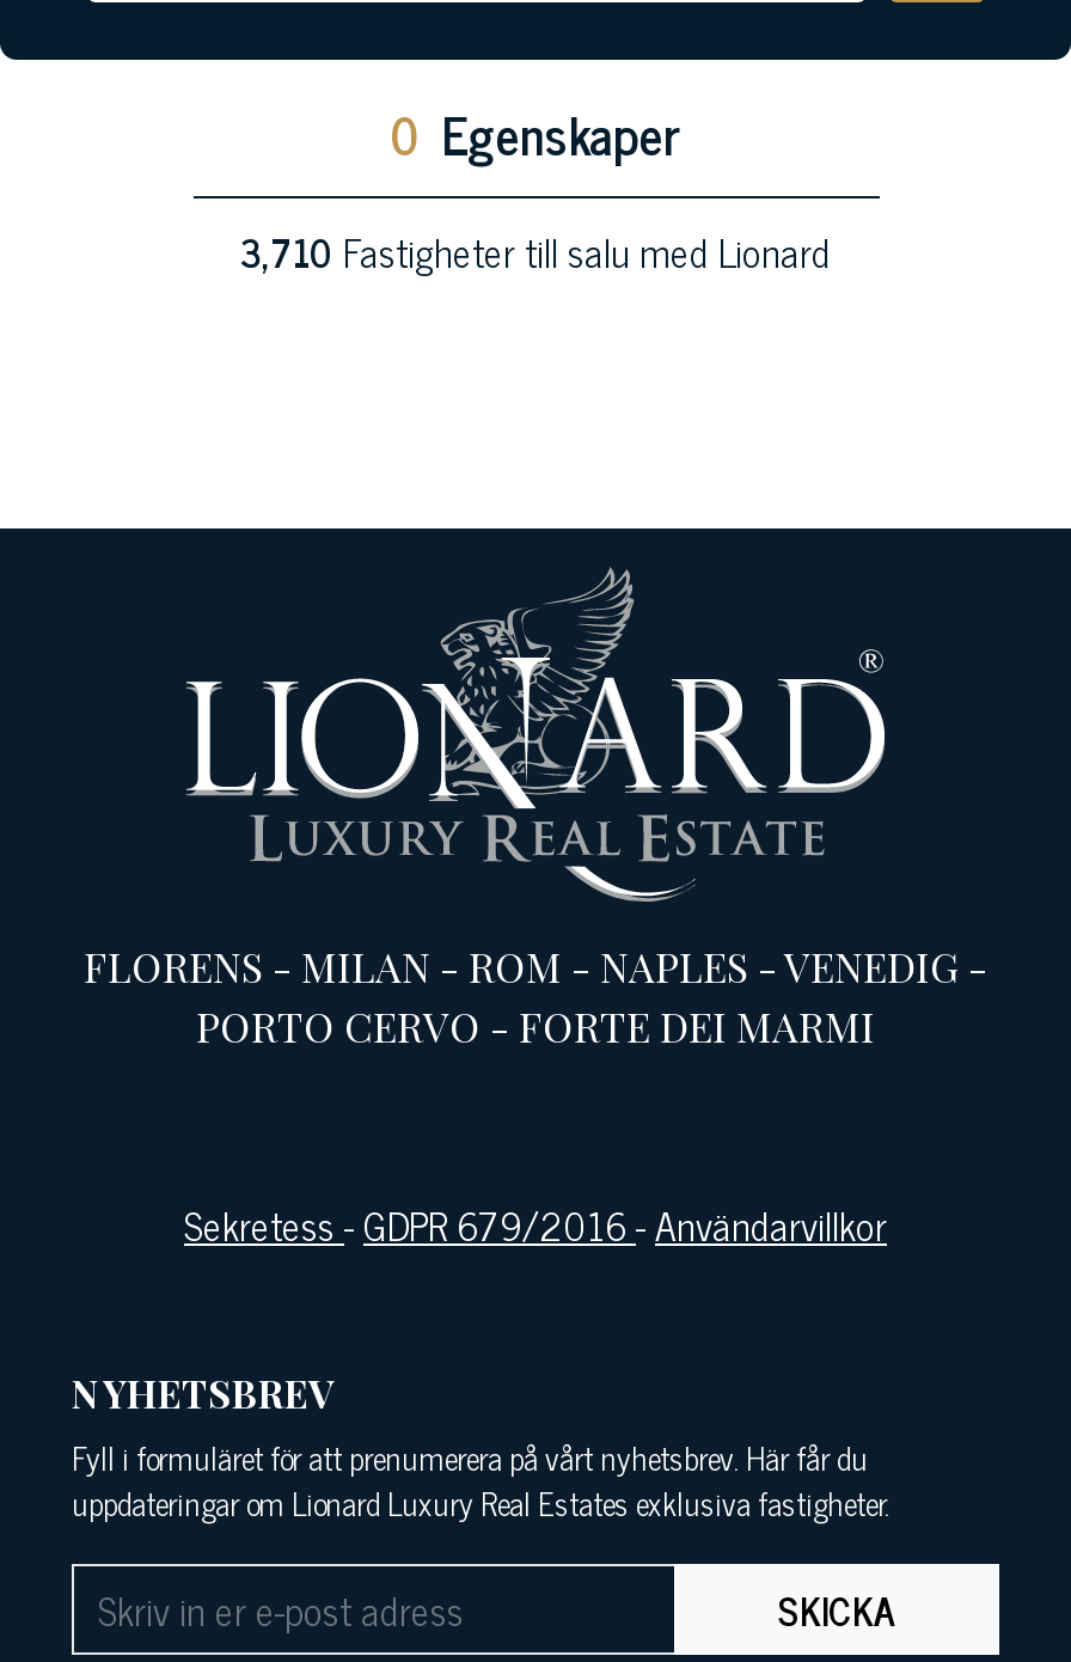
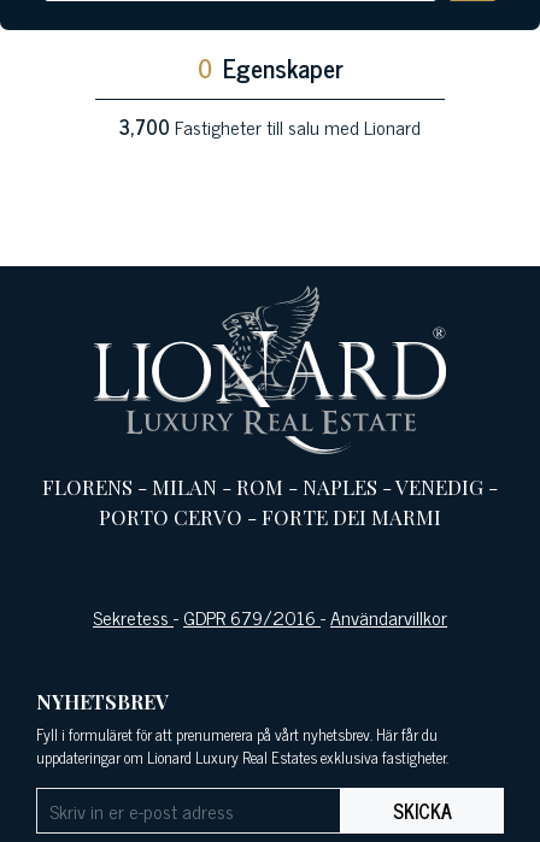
- 3,710 Fastigheter till salu med Lionard
+ 3,700 Fastigheter till salu med Lionard
